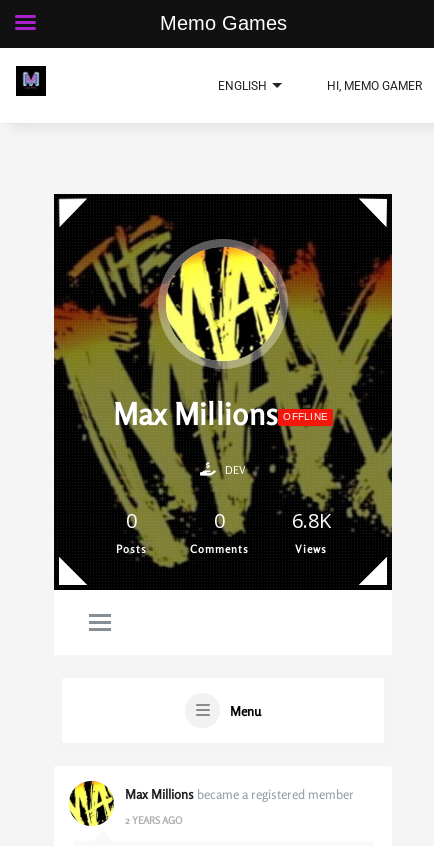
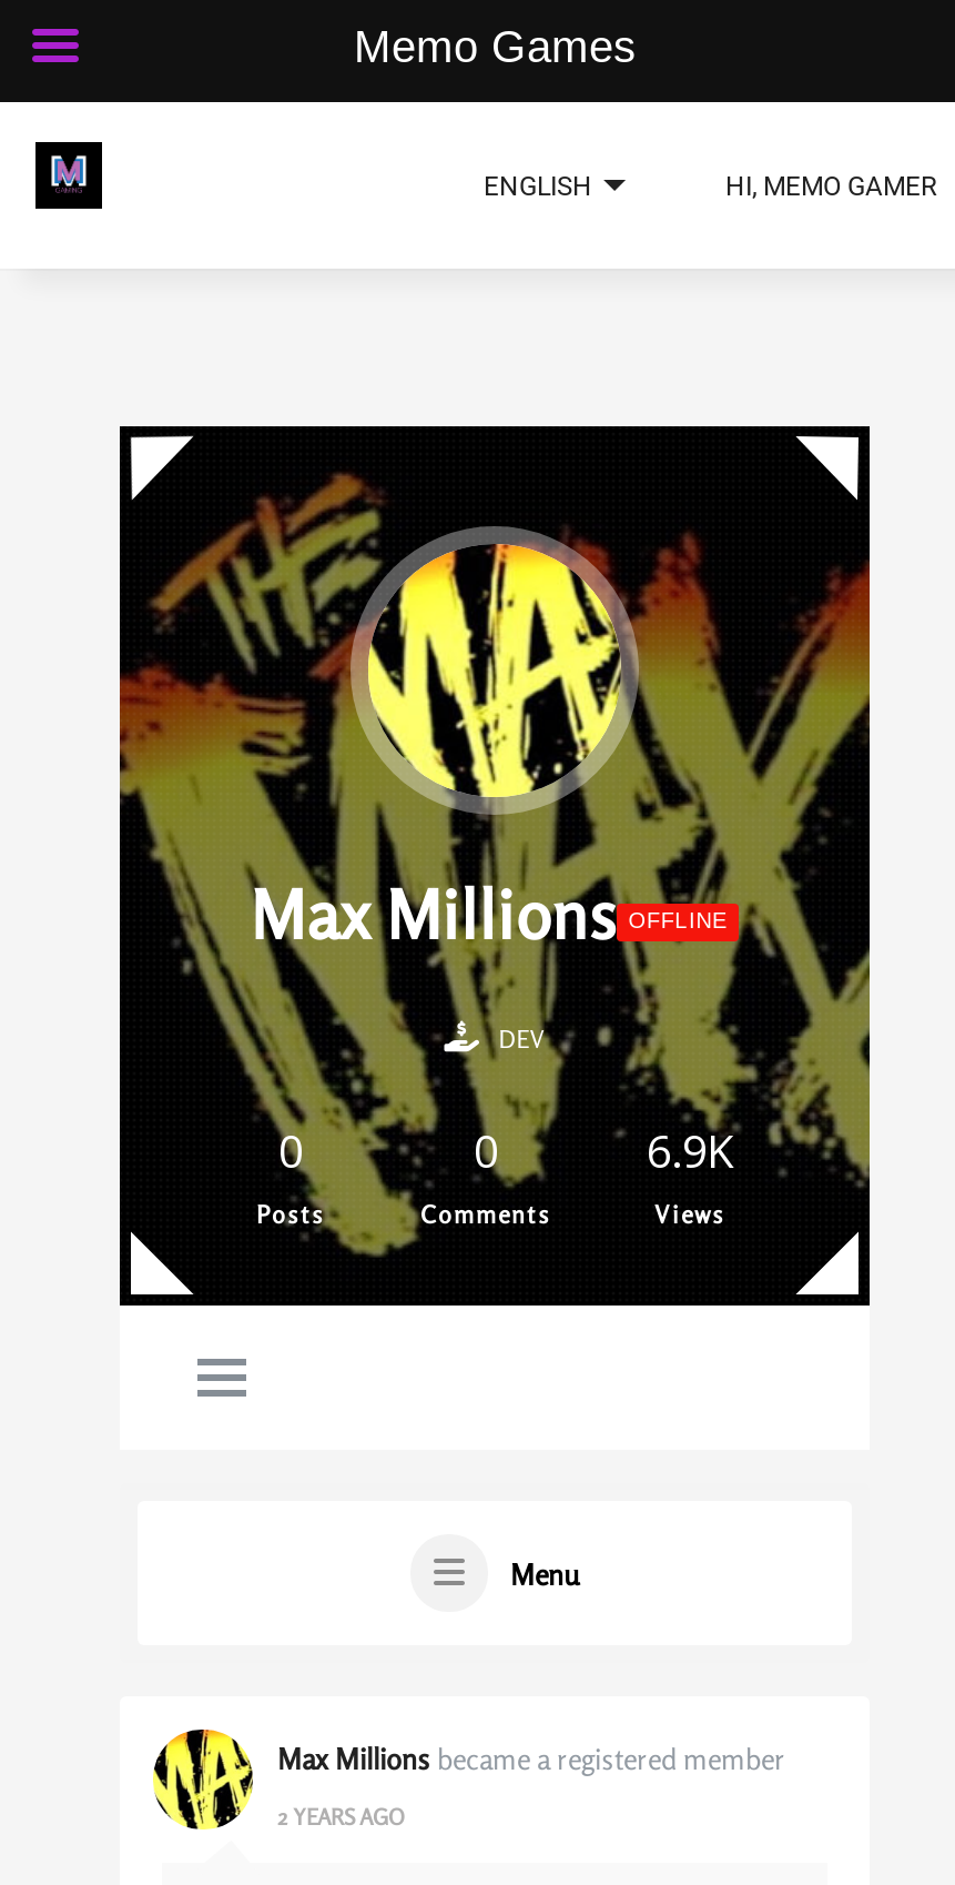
- 6.8K
+ 6.9K
